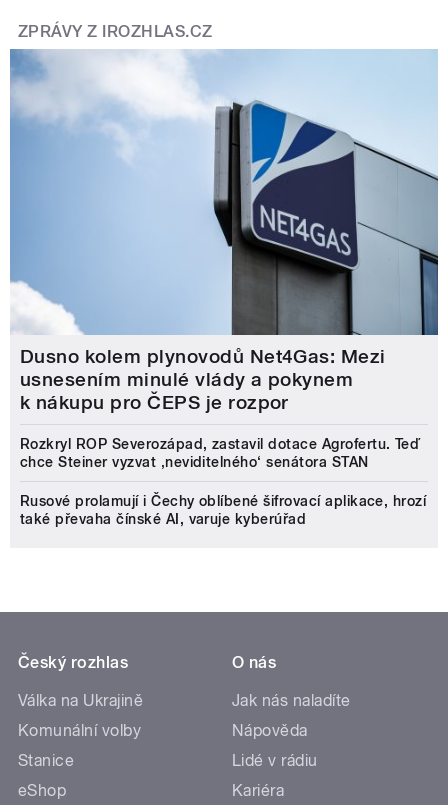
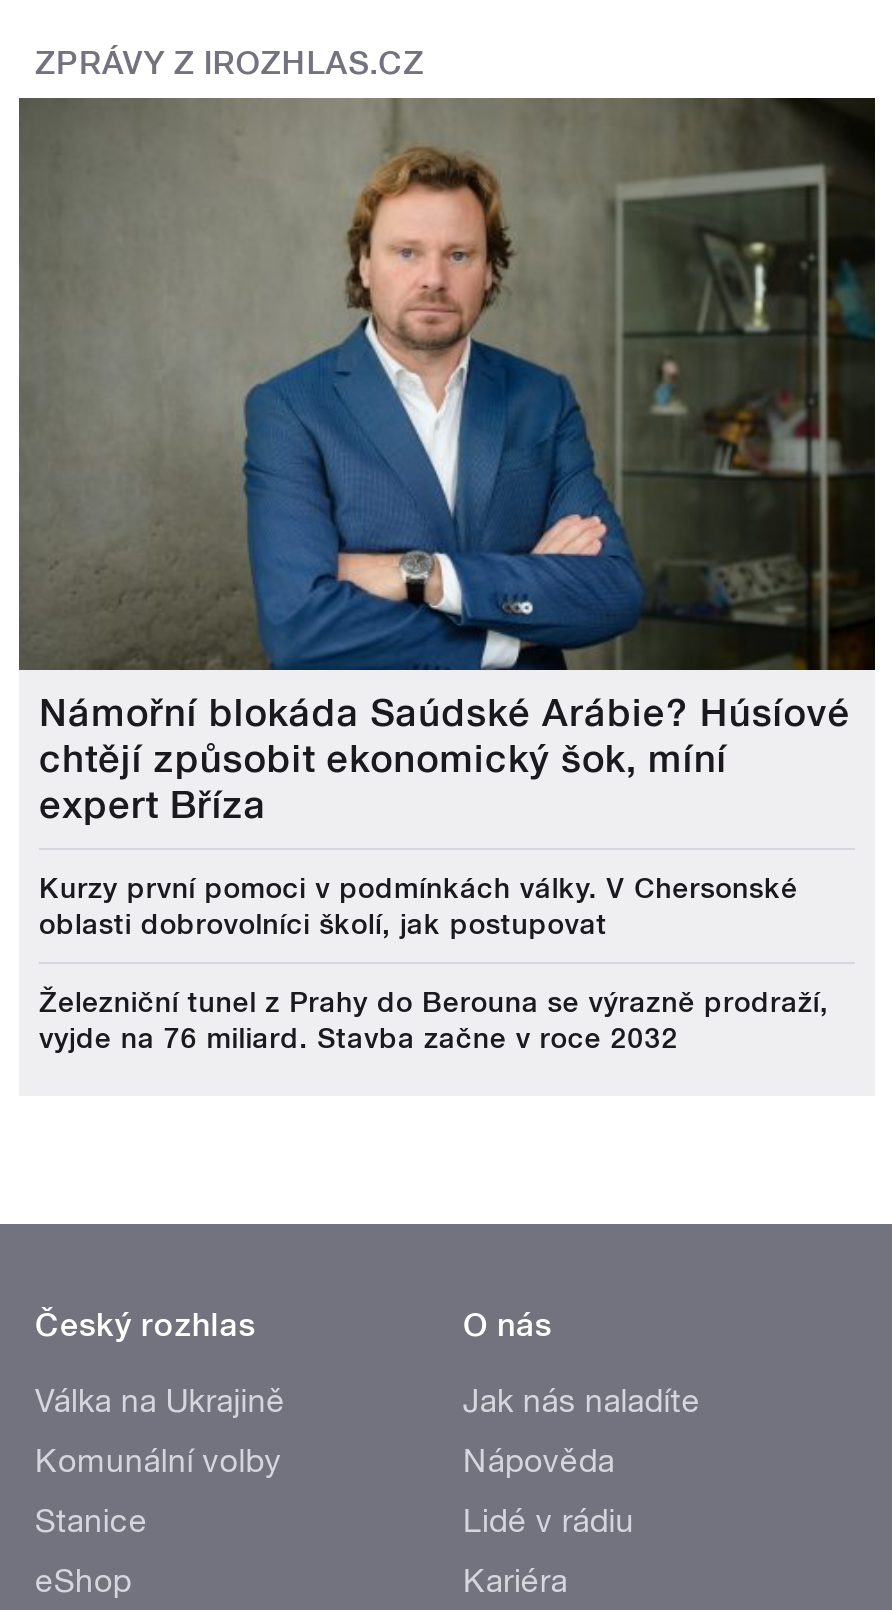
- [image]
- Dusno kolem plynovodů Net4Gas: Mezi
- usnesením minulé vlády a pokynem
- k nákupu pro ČEPS je rozpor
+ [image]
+ Námořní blokáda Saúdské Arábie? Húsíové
+ chtějí způsobit ekonomický šok, míní
+ expert Bříza

- Rozkryl ROP Severozápad, zastavil dotace Agrofertu. Teď
- chce Steiner vyzvat ‚neviditelného‘ senátora STAN
+ Kurzy první pomoci v podmínkách války. V Chersonské
+ oblasti dobrovolníci školí, jak postupovat

- Rusové prolamují i Čechy oblíbené šifrovací aplikace, hrozí
- také převaha čínské AI, varuje kyberúřad
+ Železniční tunel z Prahy do Berouna se výrazně prodraží,
+ vyjde na 76 miliard. Stavba začne v roce 2032
